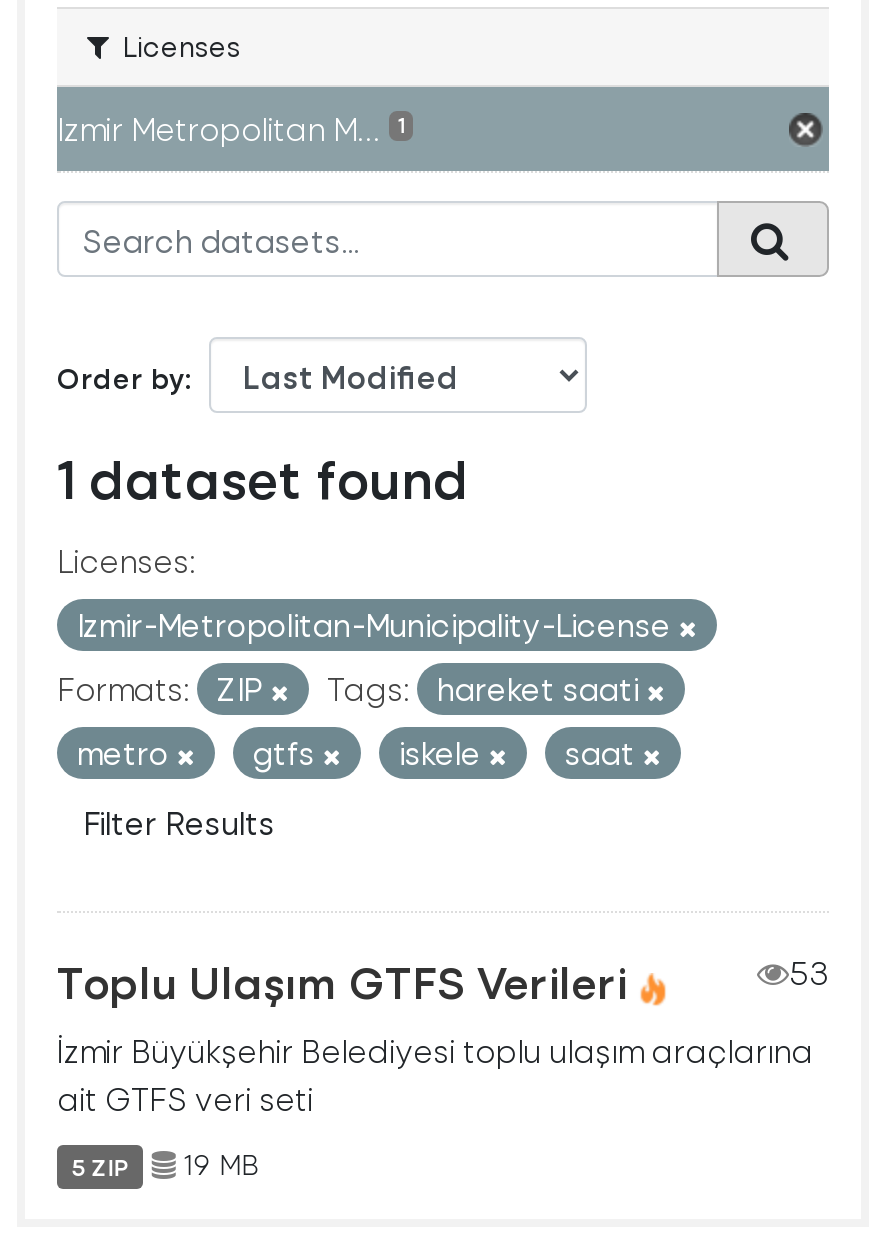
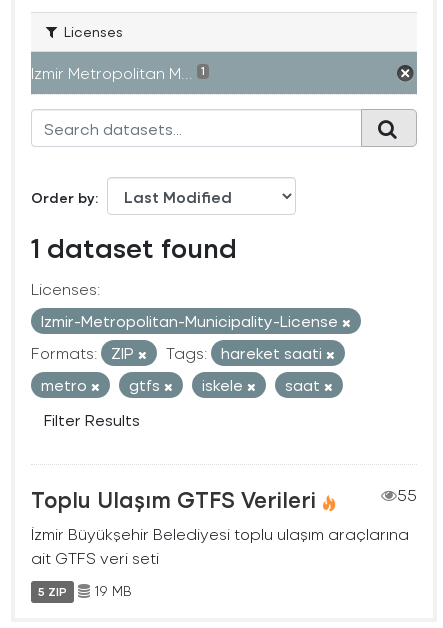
- 53
+ 55
